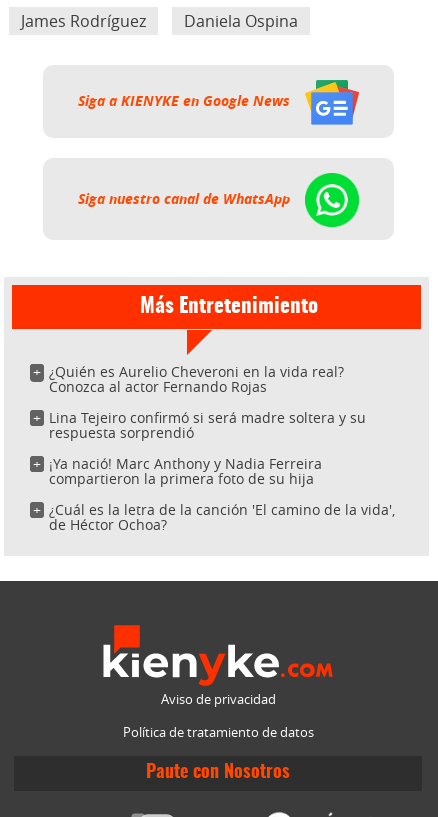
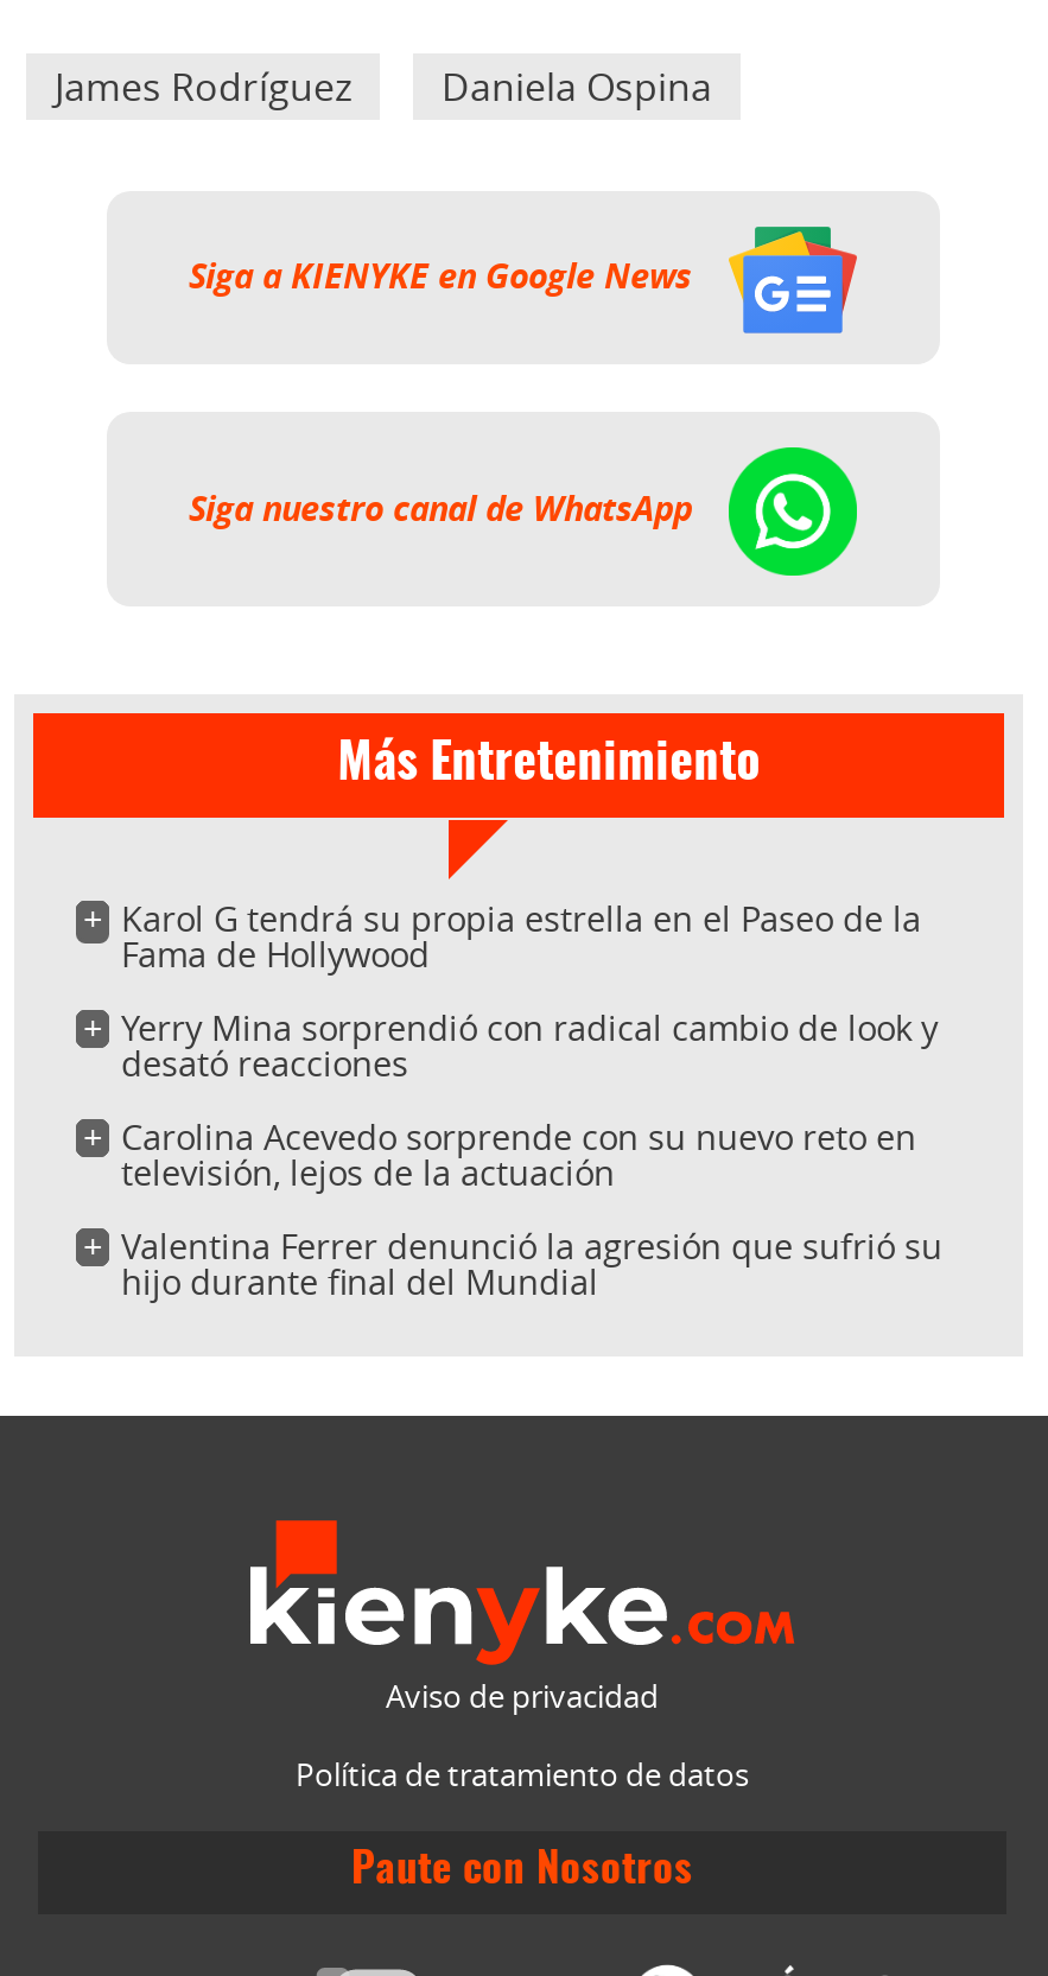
- ¿Quién es Aurelio Cheveroni en la vida real?
- Conozca al actor Fernando Rojas
+ Karol G tendrá su propia estrella en el Paseo de la
+ Fama de Hollywood

- Lina Tejeiro confirmó si será madre soltera y su
- respuesta sorprendió
+ Yerry Mina sorprendió con radical cambio de look y
+ desató reacciones

- ¡Ya nació! Marc Anthony y Nadia Ferreira
- compartieron la primera foto de su hija
+ Carolina Acevedo sorprende con su nuevo reto en
+ televisión, lejos de la actuación

- ¿Cuál es la letra de la canción 'El camino de la vida',
- de Héctor Ochoa?
+ Valentina Ferrer denunció la agresión que sufrió su
+ hijo durante final del Mundial
